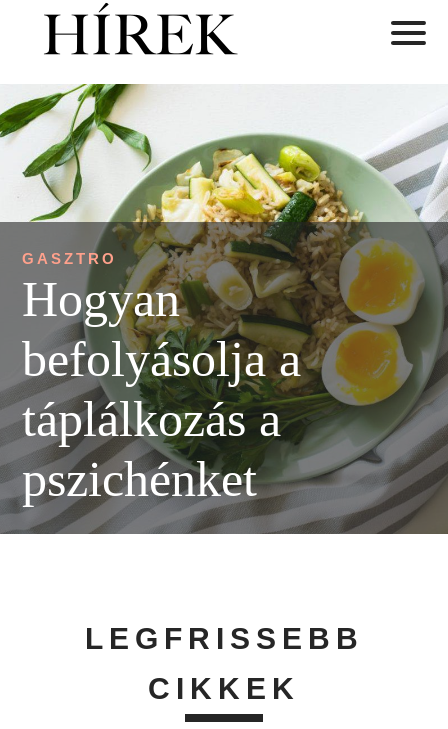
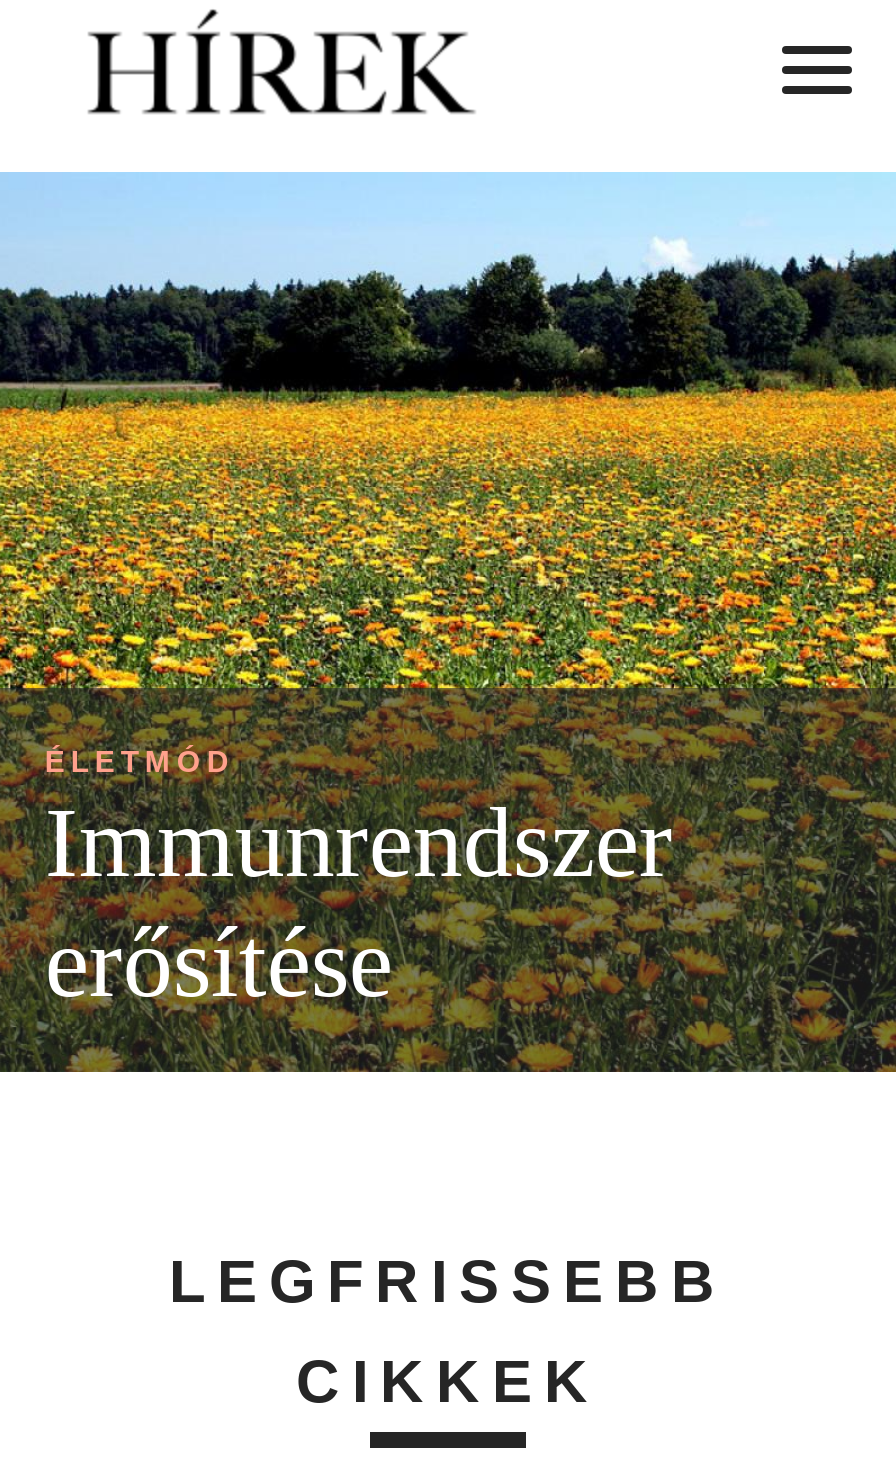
- [image]
- GASZTRO
- Hogyan
- befolyásolja a
- táplálkozás a
- pszichénket
+ [image]
+ ÉLETMÓD
+ Immunrendszer
+ erősítése
